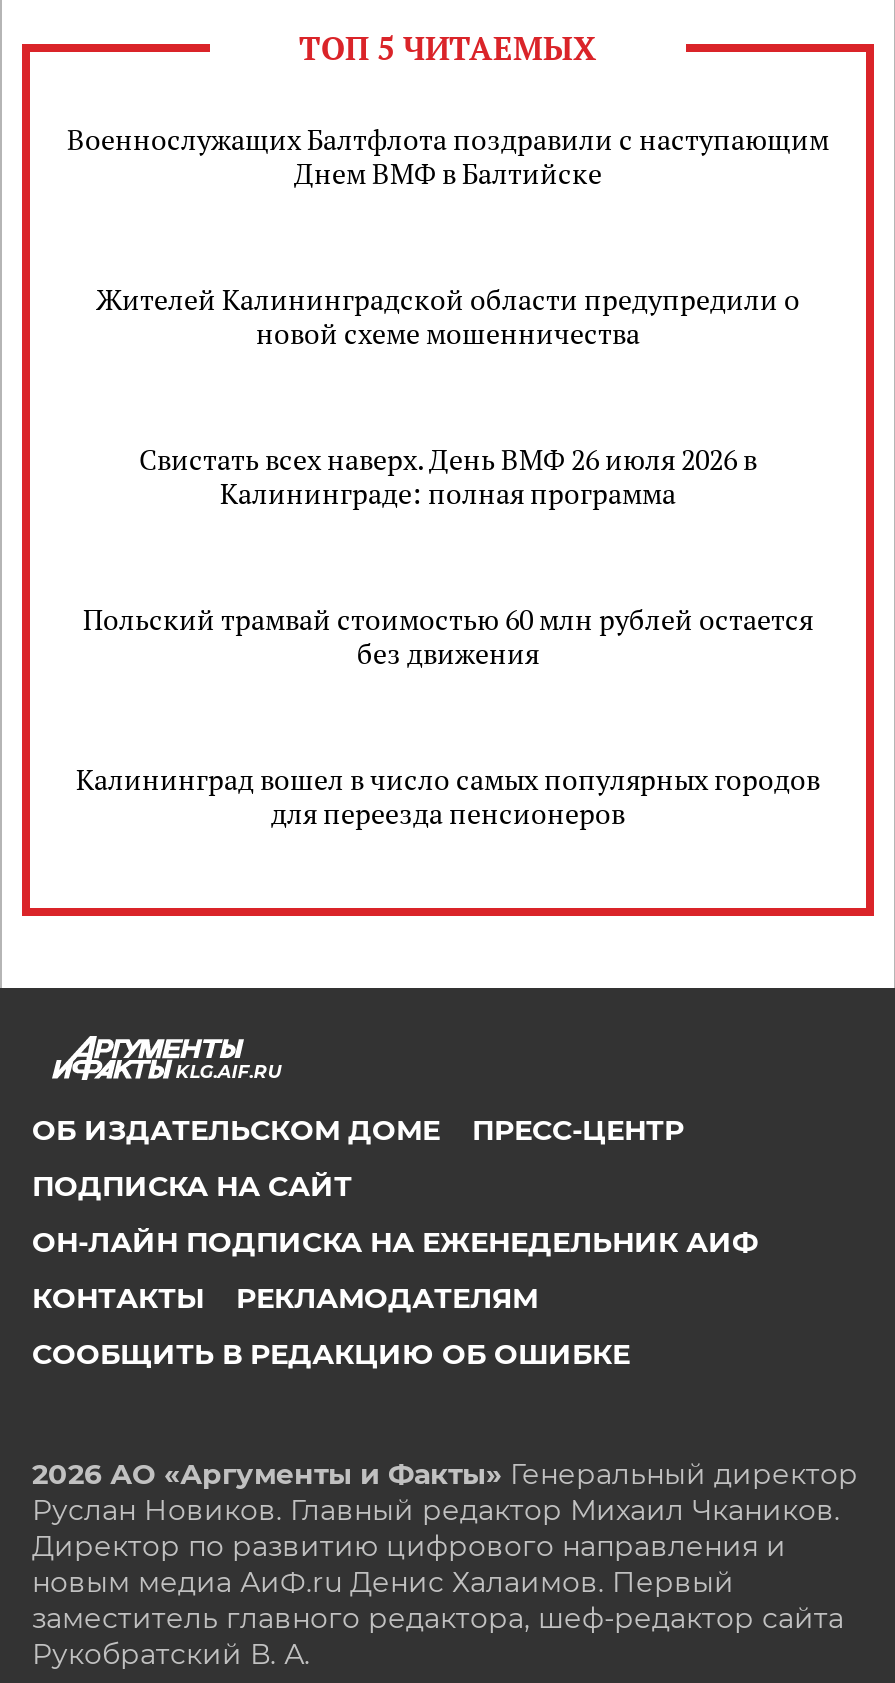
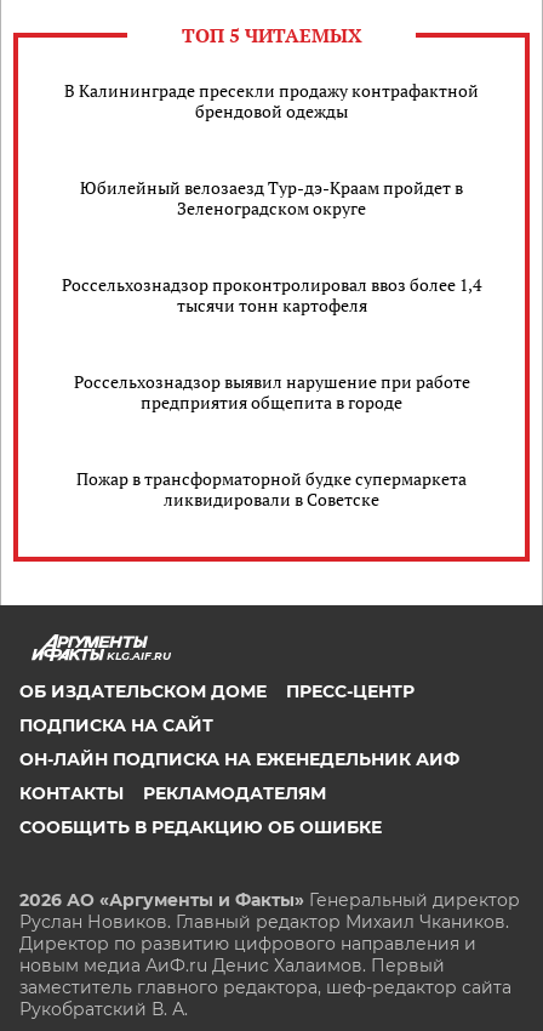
- Военнослужащих Балтфлота поздравили с наступающим
- Днем ВМФ в Балтийске
+ В Калининграде пресекли продажу контрафактной
+ брендовой одежды

- Жителей Калининградской области предупредили о
- новой схеме мошенничества
+ Юбилейный велозаезд Тур-дэ-Краам пройдет в
+ Зеленоградском округе

- Свистать всех наверх. День ВМФ 26 июля 2026 в
- Калининграде: полная программа
+ Россельхознадзор проконтролировал ввоз более 1,4
+ тысячи тонн картофеля

- Польский трамвай стоимостью 60 млн рублей остается
- без движения
+ Россельхознадзор выявил нарушение при работе
+ предприятия общепита в городе

- Калининград вошел в число самых популярных городов
- для переезда пенсионеров
+ Пожар в трансформаторной будке супермаркета
+ ликвидировали в Советске
